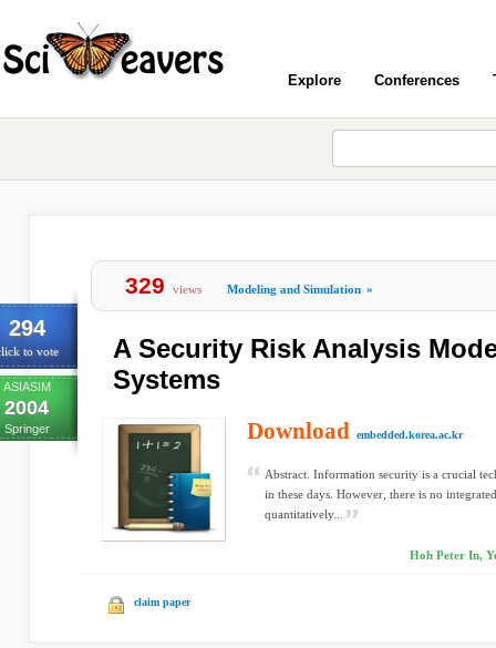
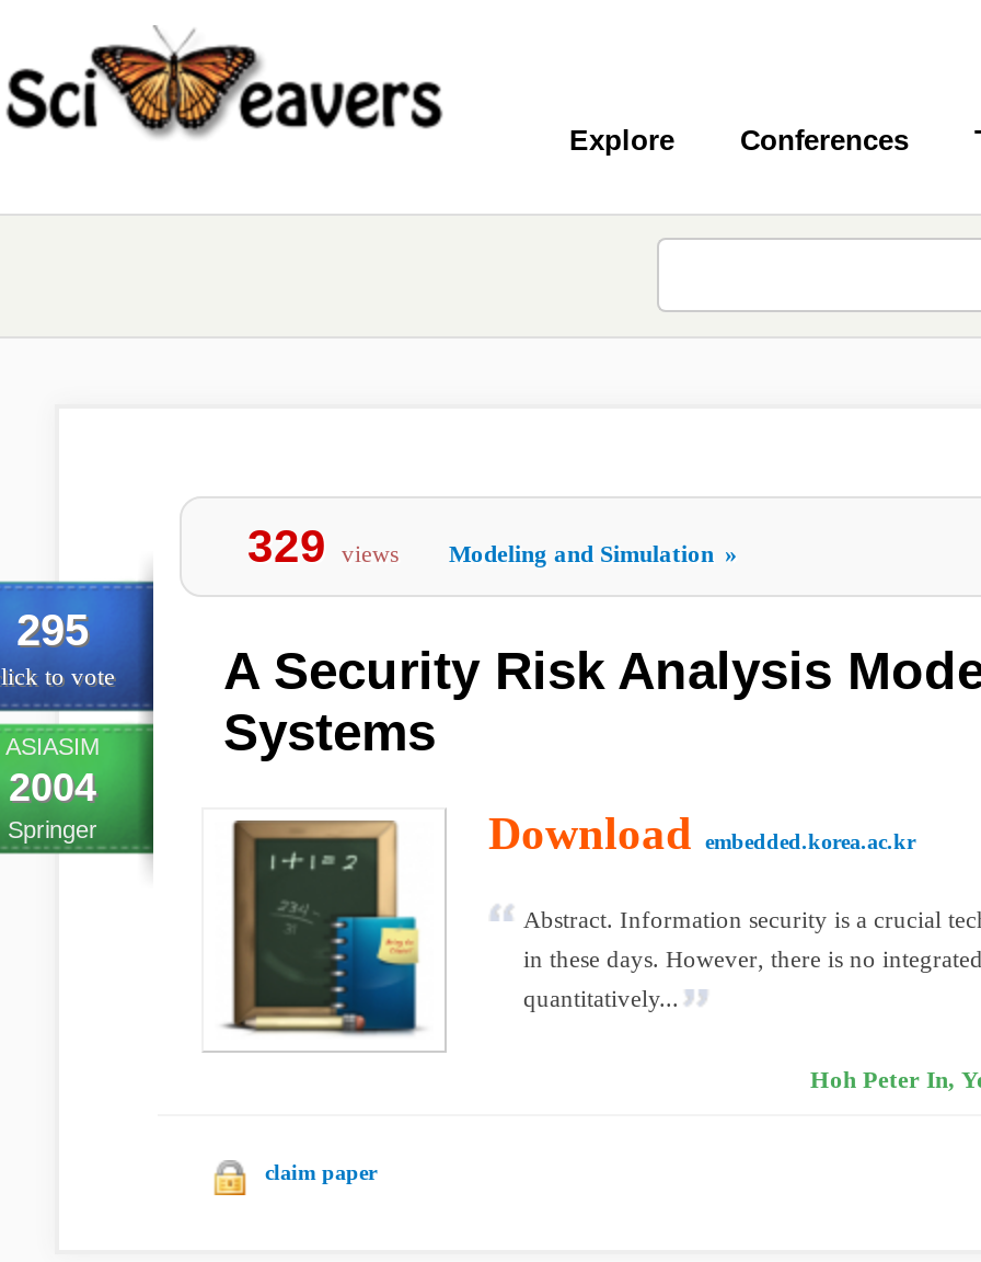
- 294
+ 295
